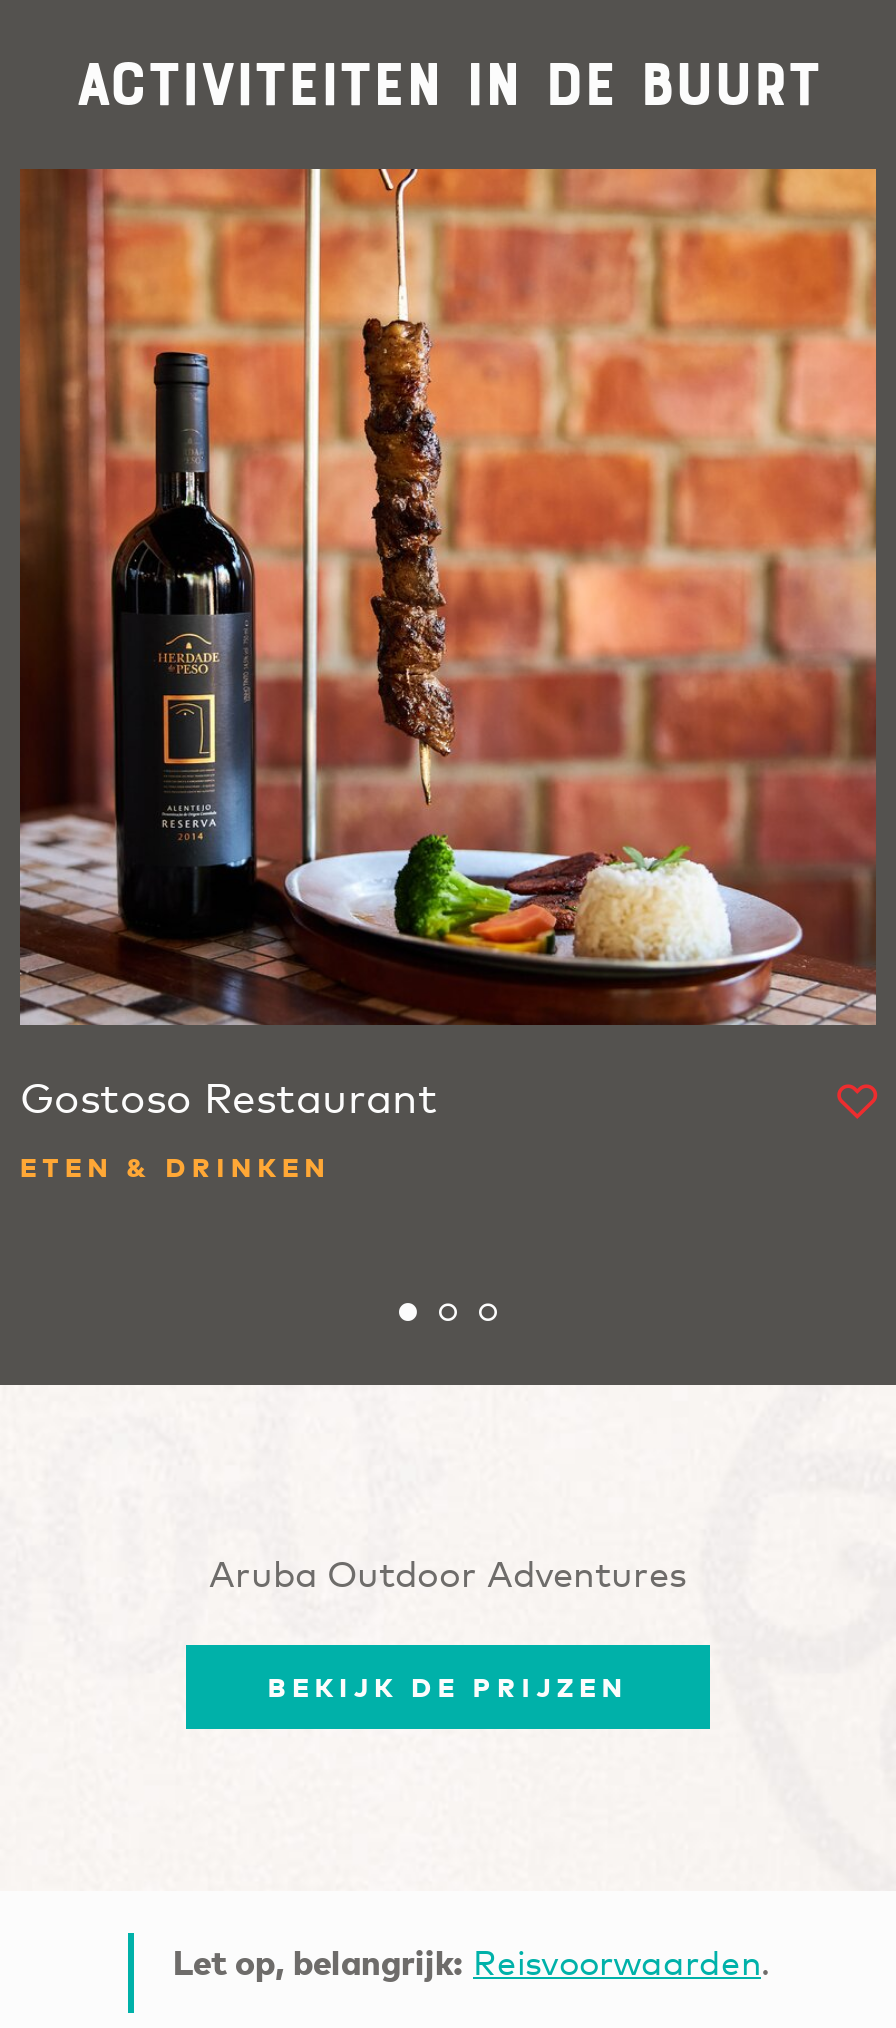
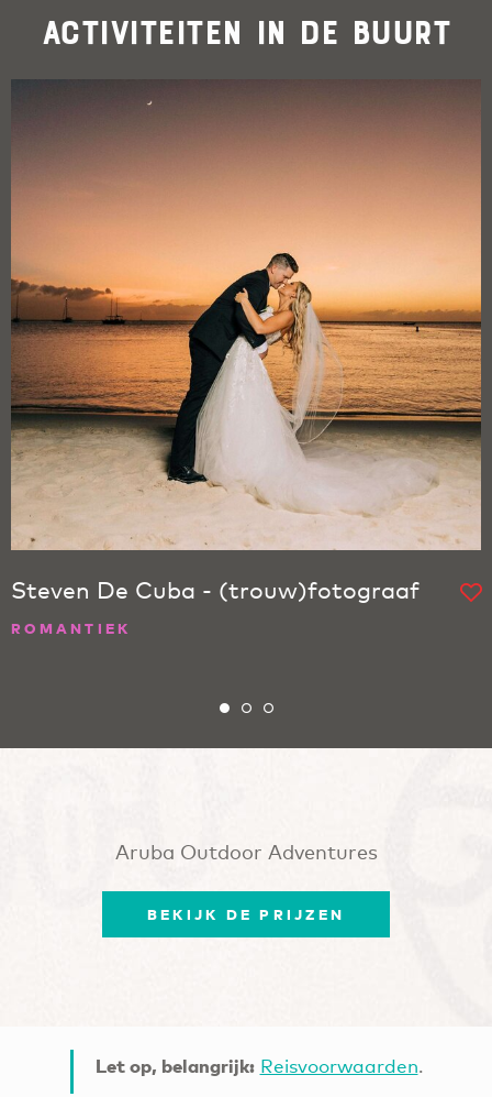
- [image]
- Gostoso Restaurant
+ [image]
+ Steven De Cuba - (trouw)fotograaf

- ETEN & DRINKEN
+ ROMANTIEK
